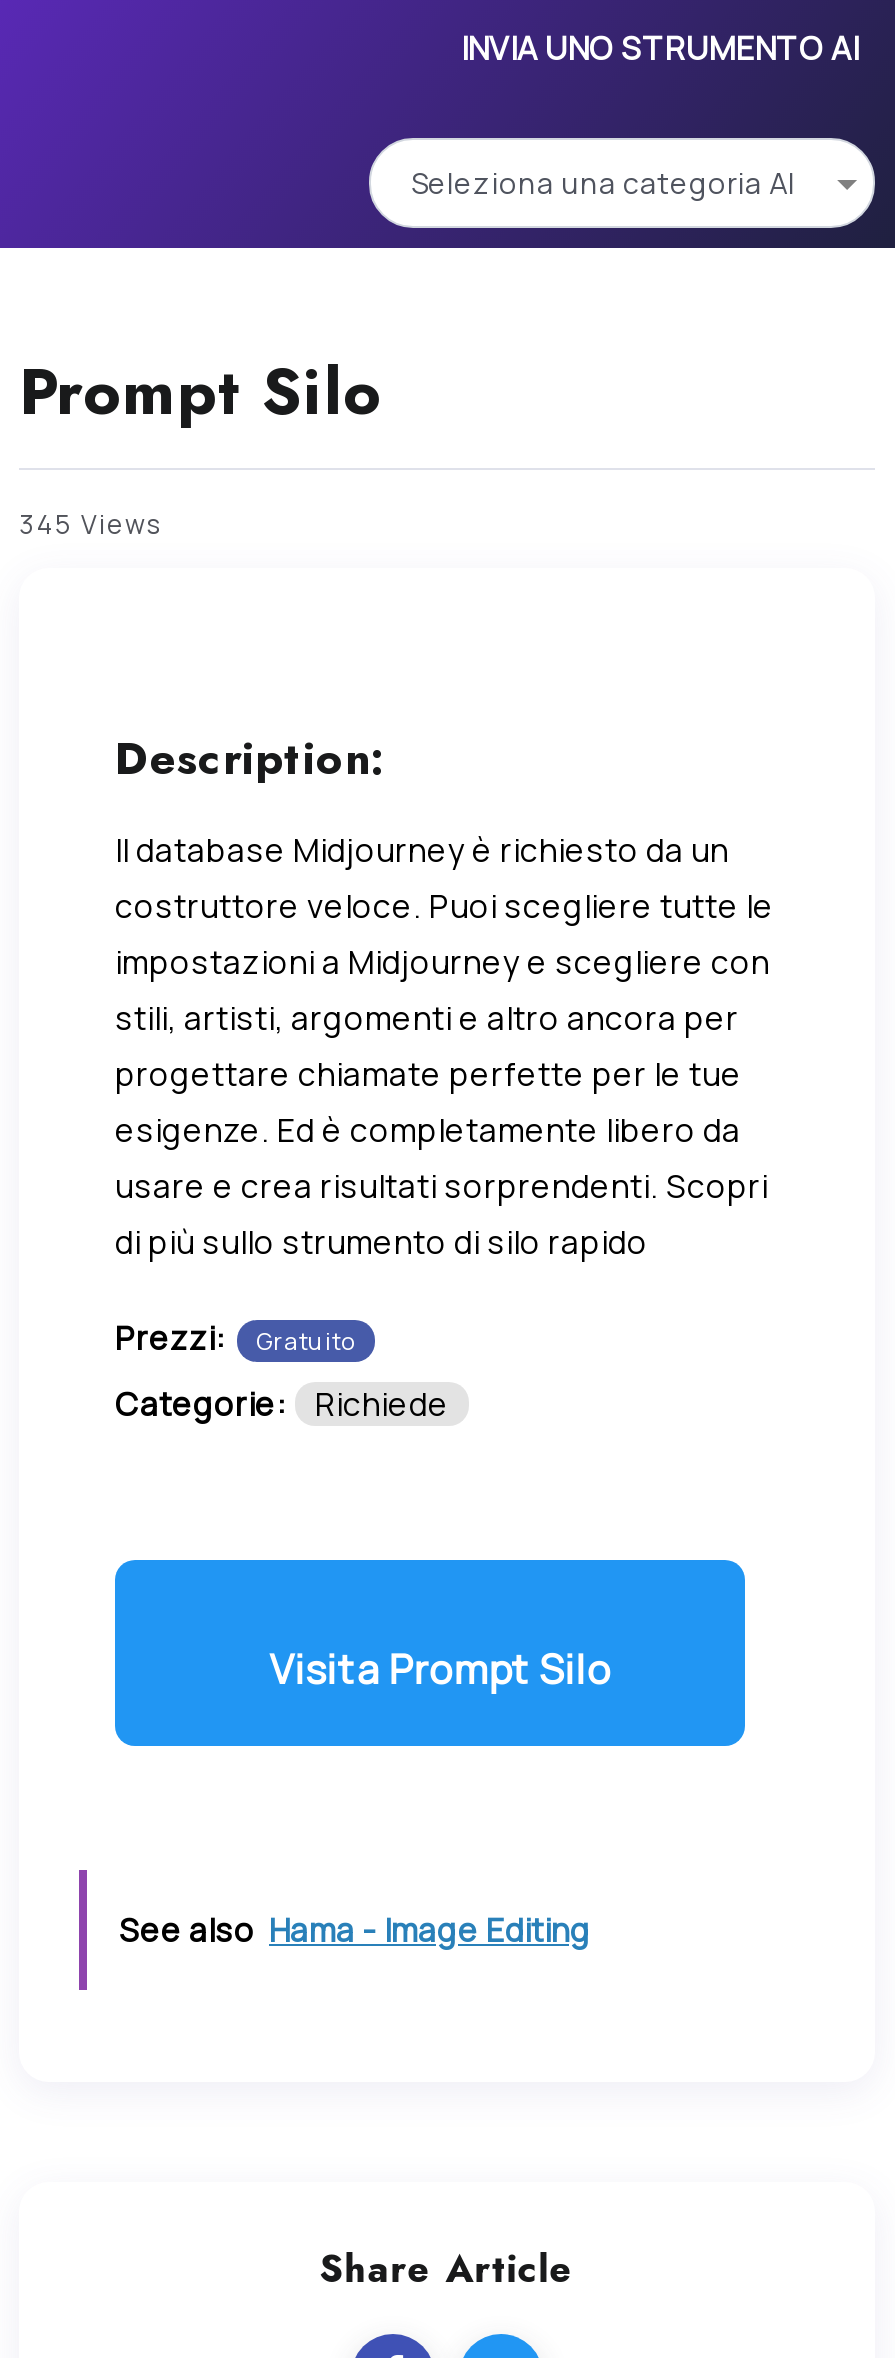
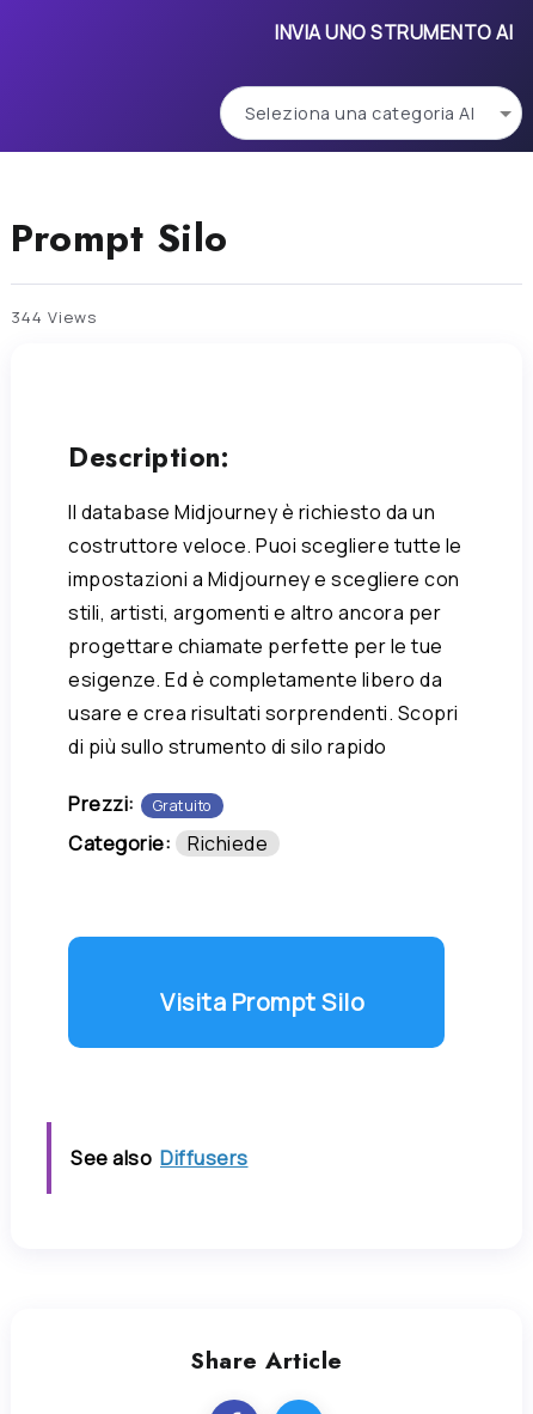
- 345 Views
+ 344 Views

- See also Hama - Image Editing
+ See also Diffusers
